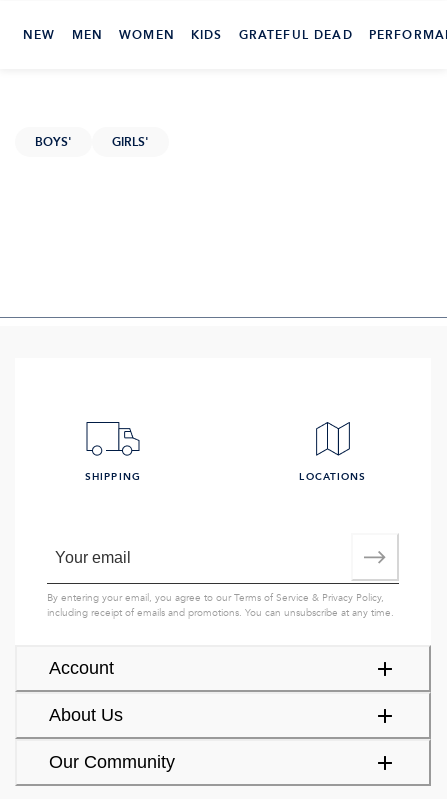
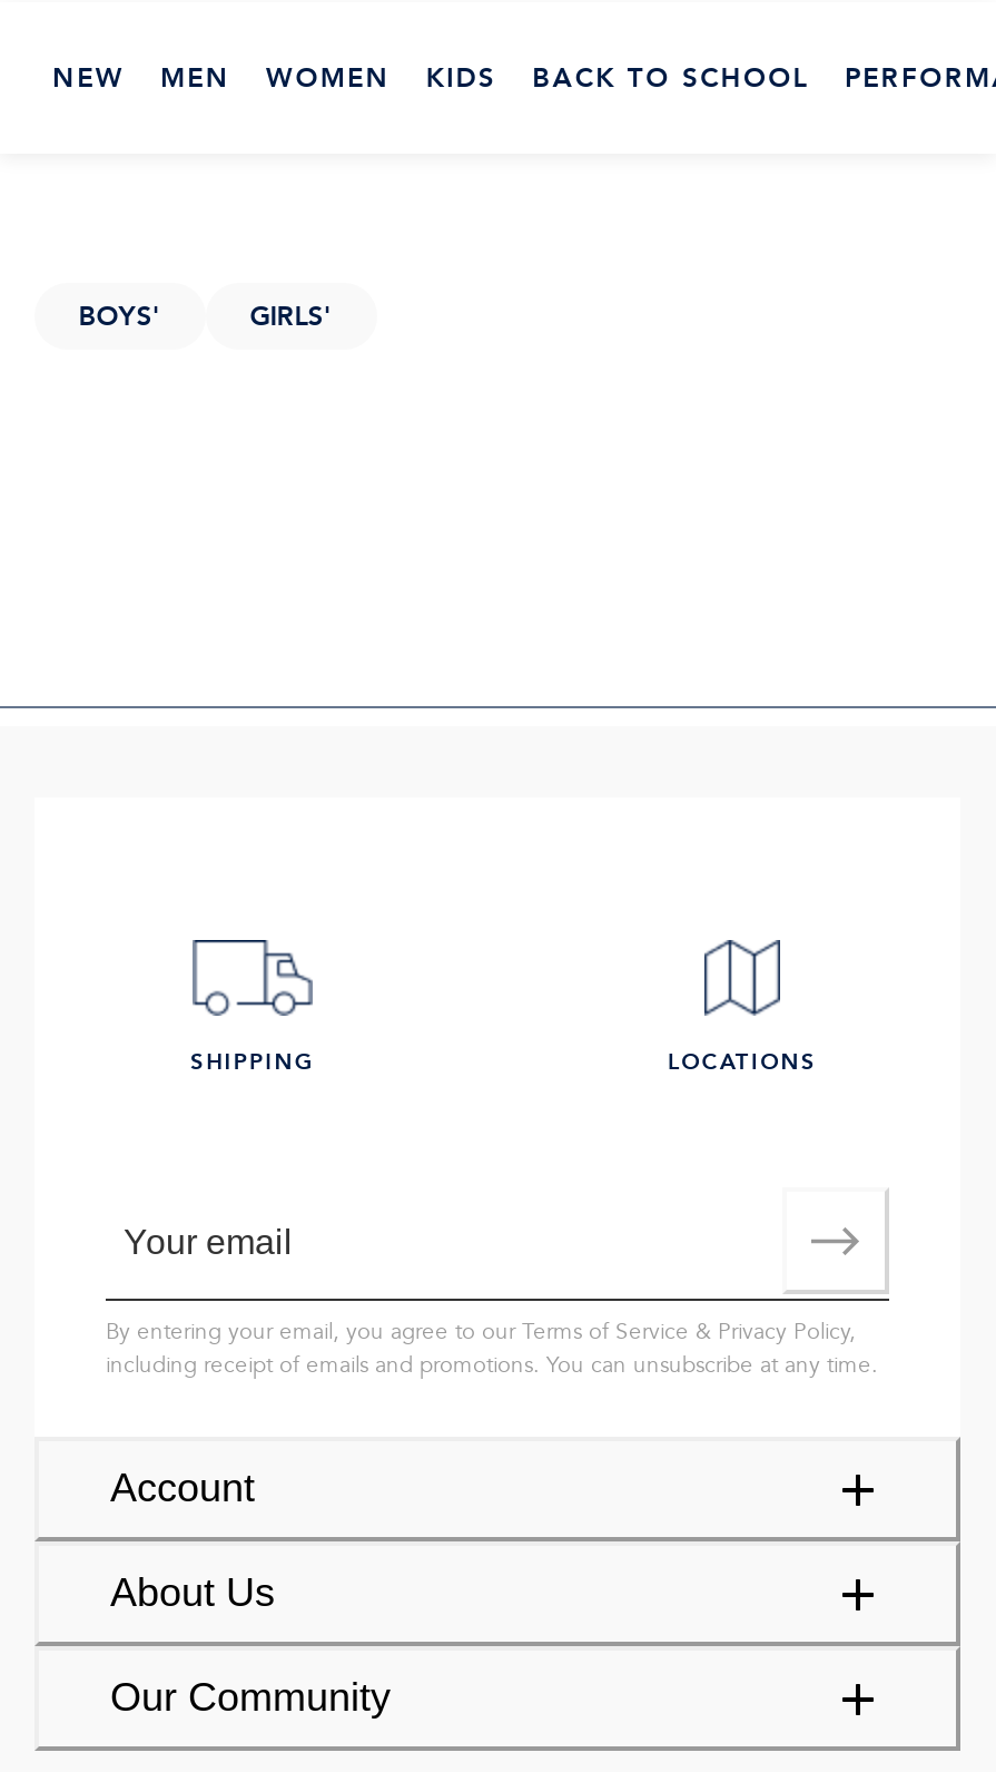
- GRATEFUL DEAD
+ BACK TO SCHOOL
